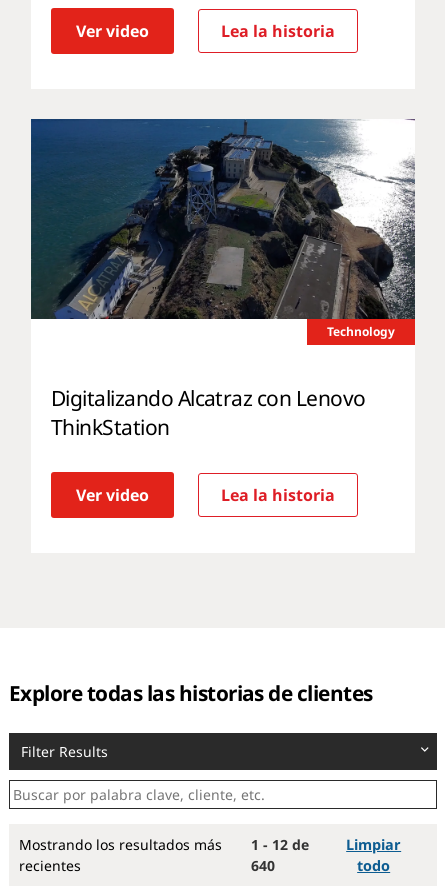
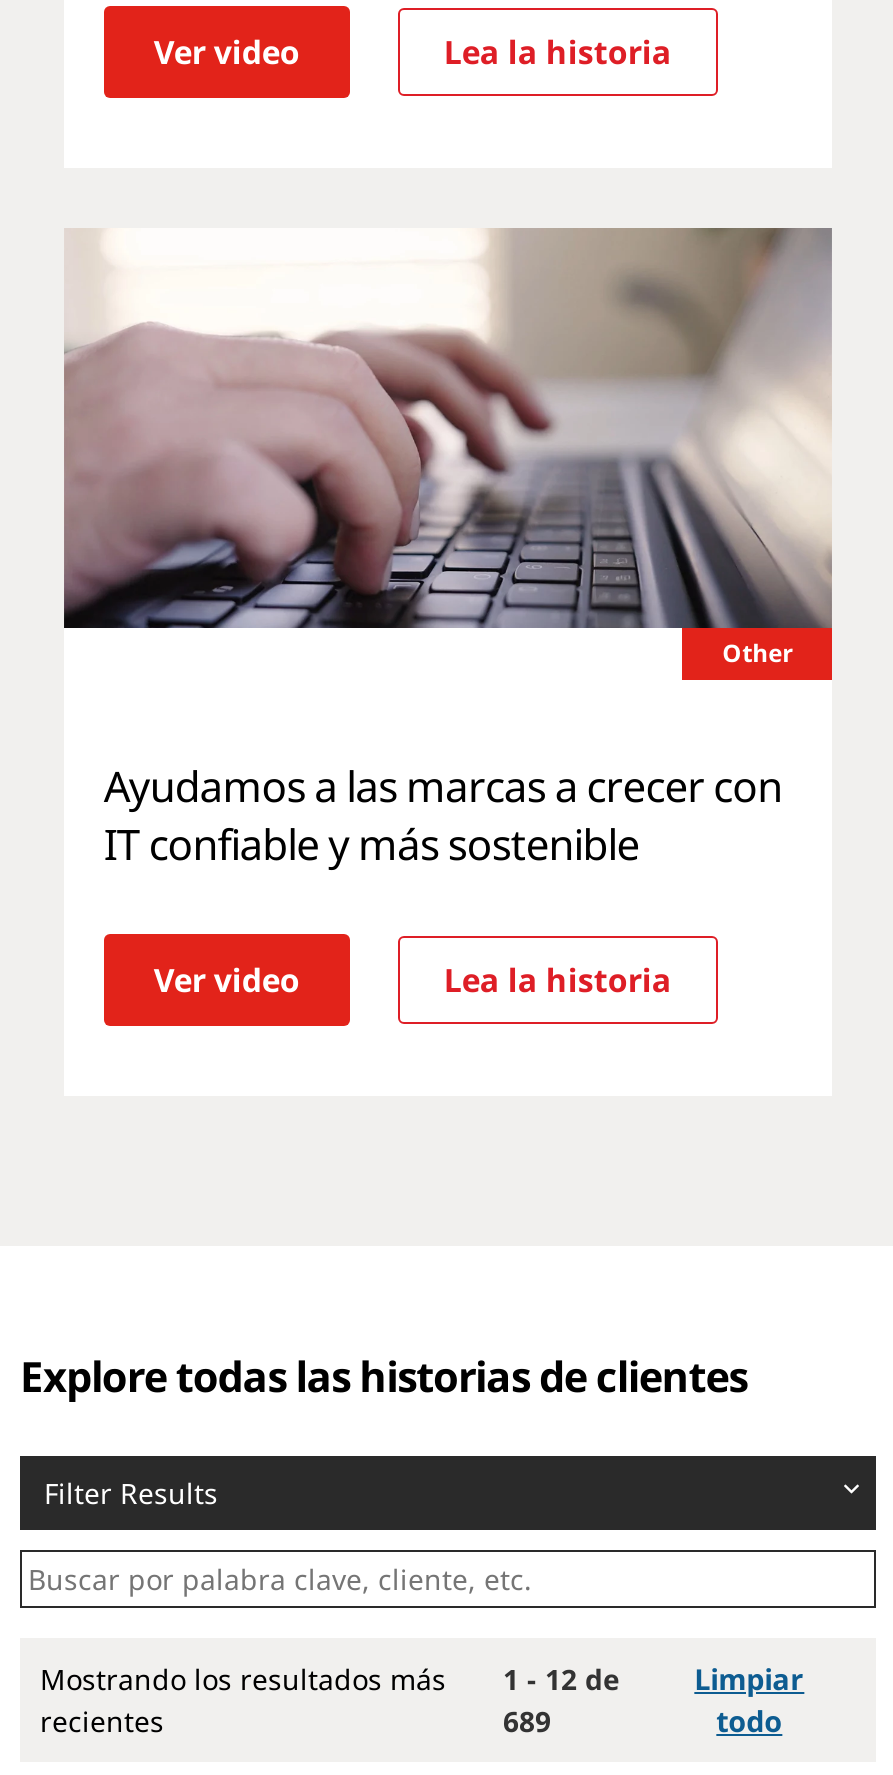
- [image]
- Technology
+ [image]
+ Other

- Digitalizando Alcatraz con Lenovo
- ThinkStation
+ Ayudamos a las marcas a crecer con
+ IT confiable y más sostenible

- 640
+ 689
